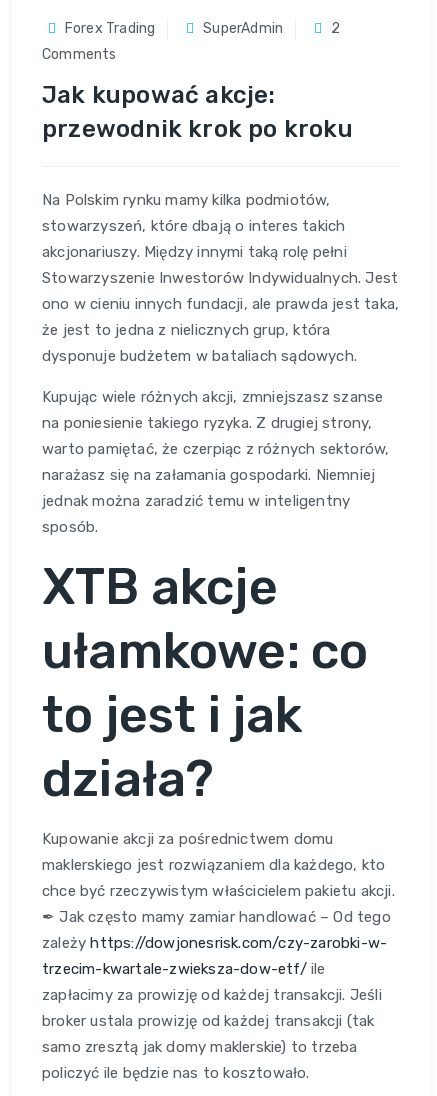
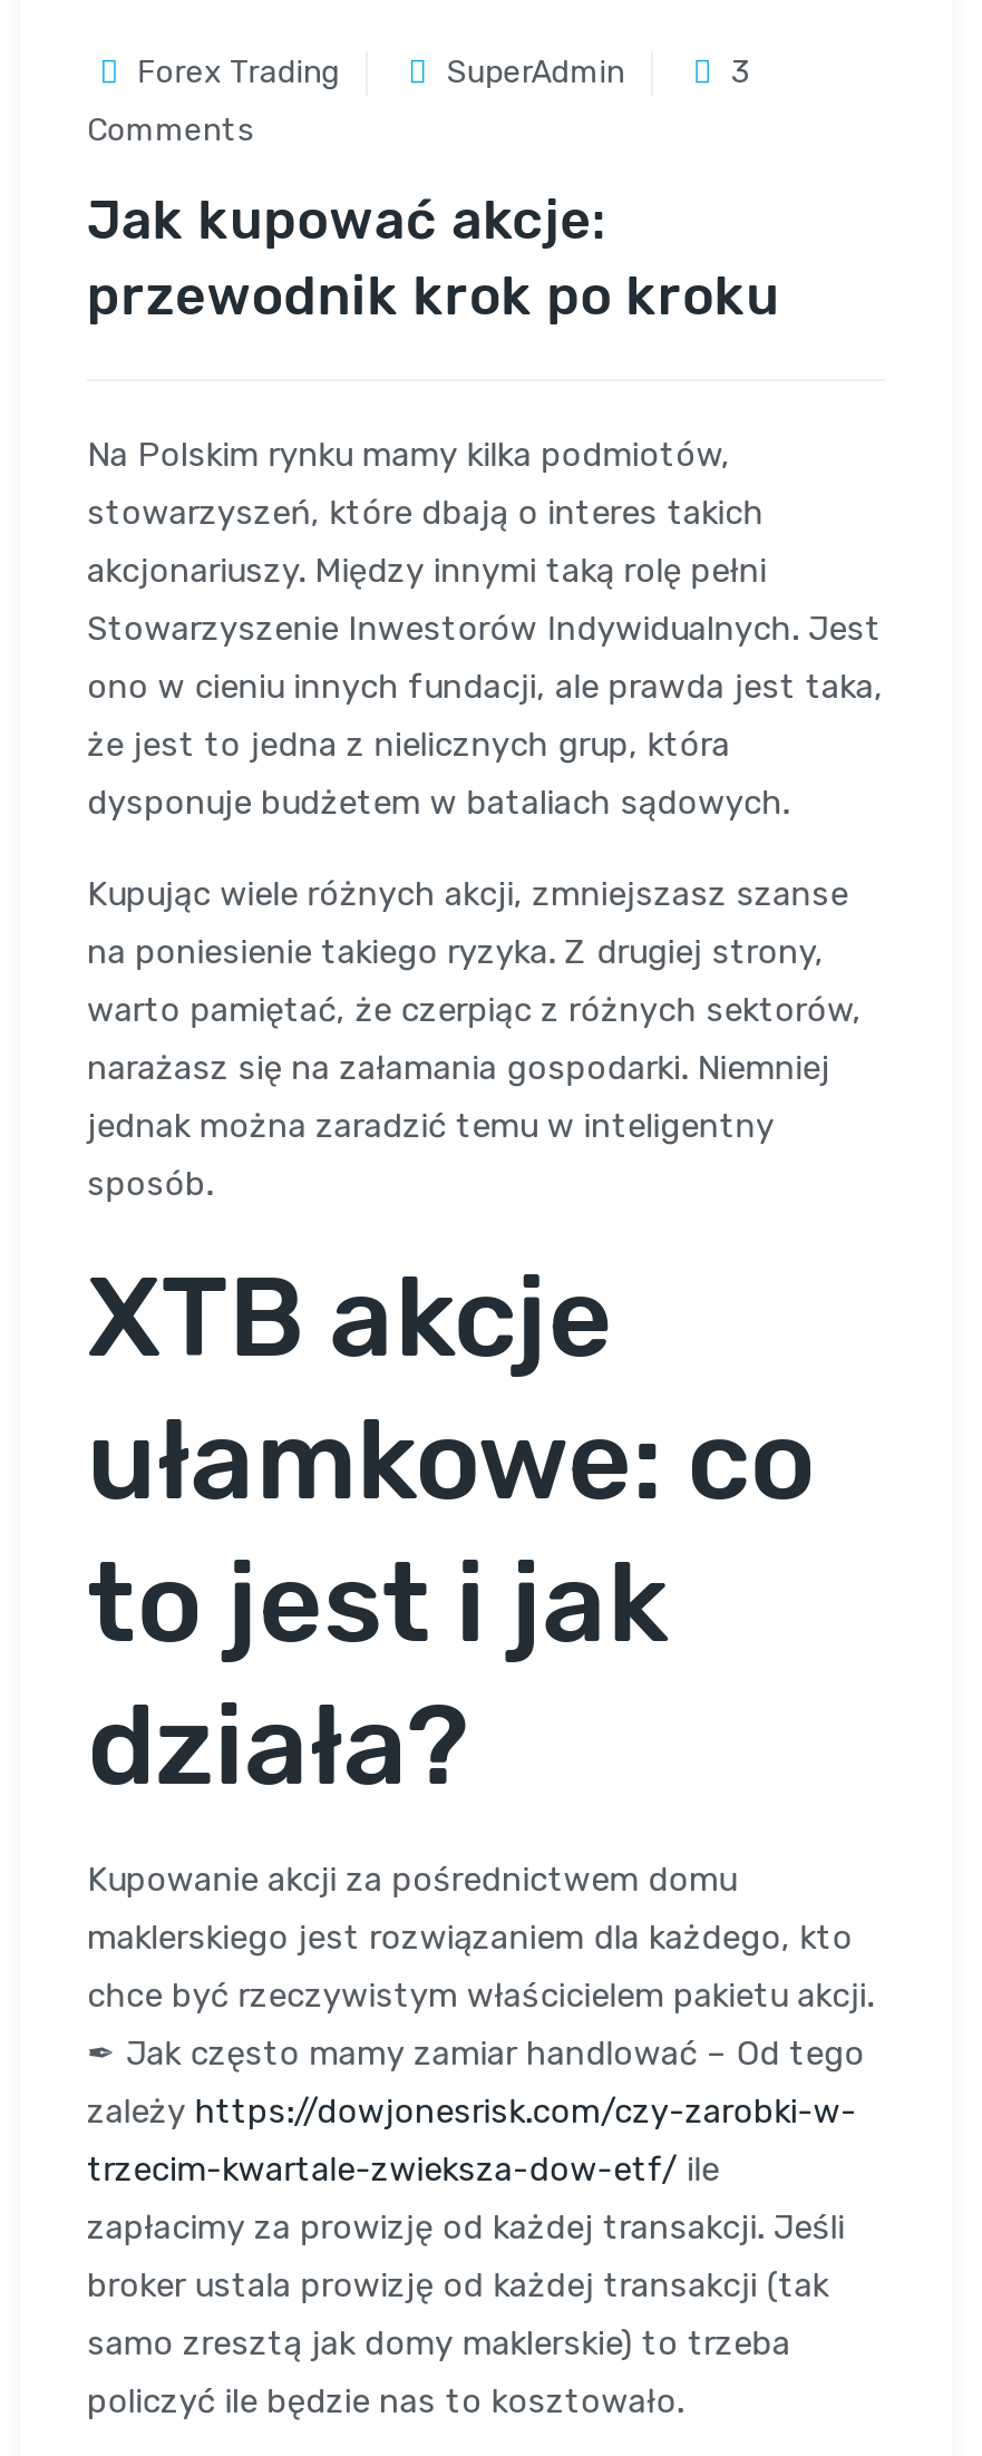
- 2
+ 3
